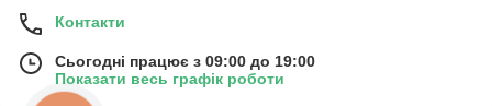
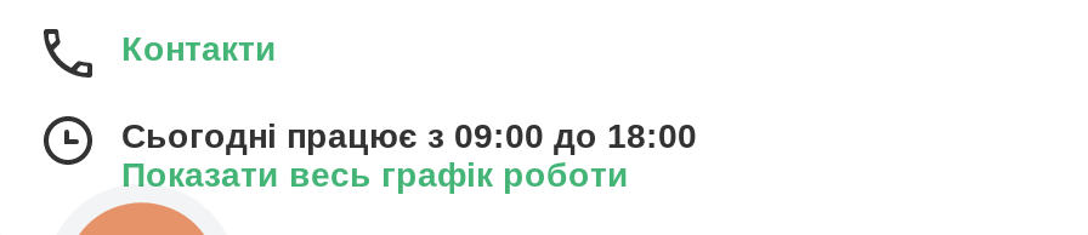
- Сьогодні працює з 09:00 до 19:00
+ Сьогодні працює з 09:00 до 18:00
